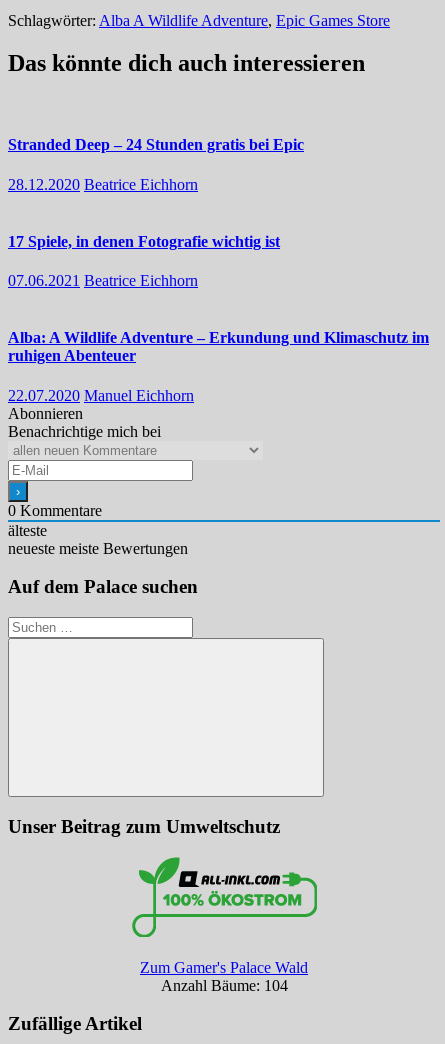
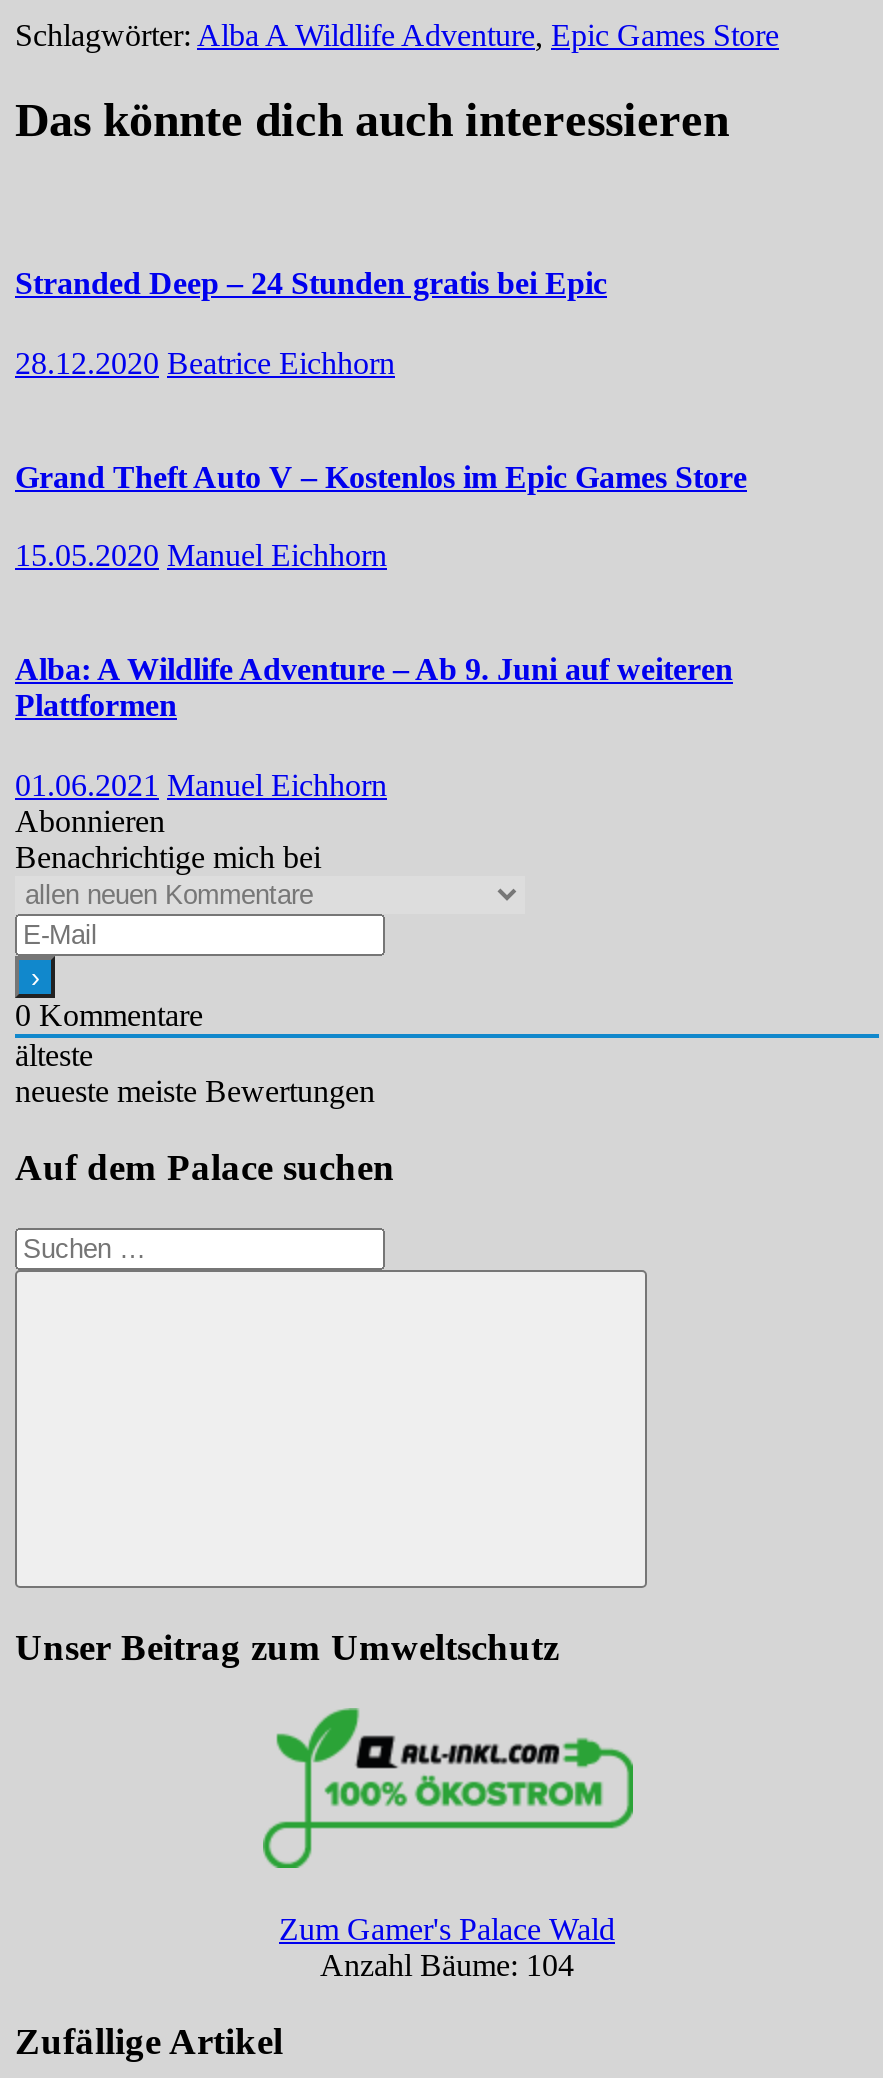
- 17 Spiele, in denen Fotografie wichtig ist
+ Grand Theft Auto V – Kostenlos im Epic Games Store

- 07.06.2021 Beatrice Eichhorn
+ 15.05.2020 Manuel Eichhorn

- Alba: A Wildlife Adventure – Erkundung und Klimaschutz im
- ruhigen Abenteuer
+ Alba: A Wildlife Adventure – Ab 9. Juni auf weiteren
+ Plattformen

- 22.07.2020 Manuel Eichhorn
+ 01.06.2021 Manuel Eichhorn
